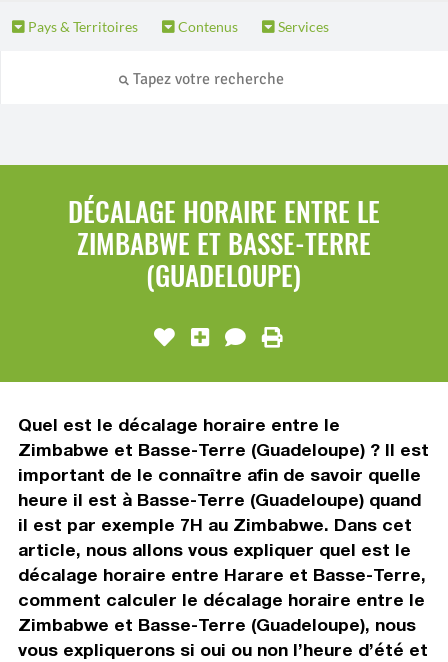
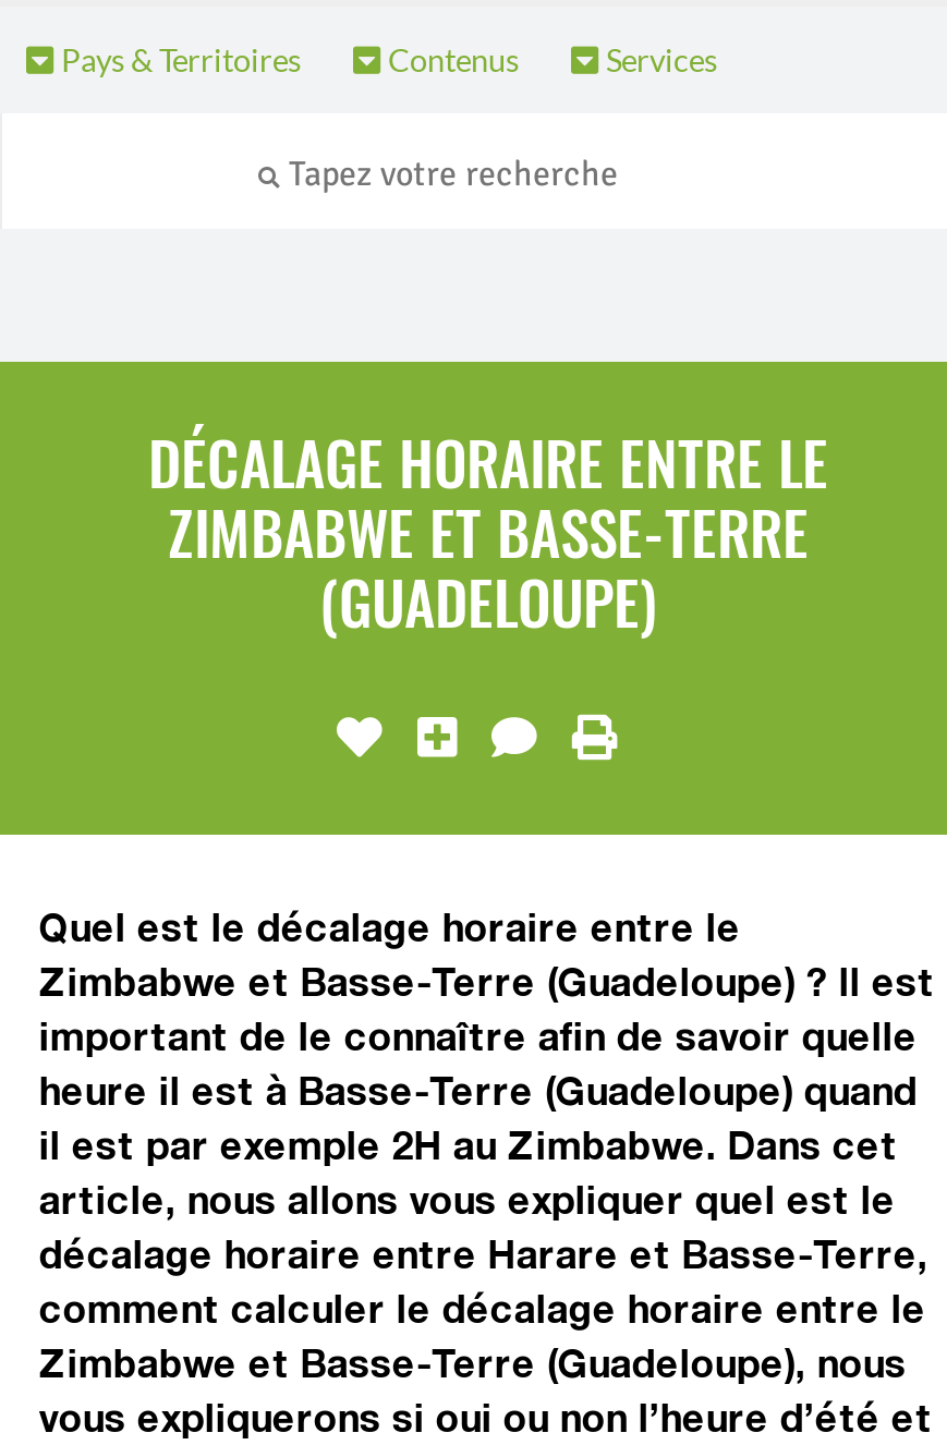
- il est par exemple 7H au Zimbabwe. Dans cet
+ il est par exemple 2H au Zimbabwe. Dans cet
